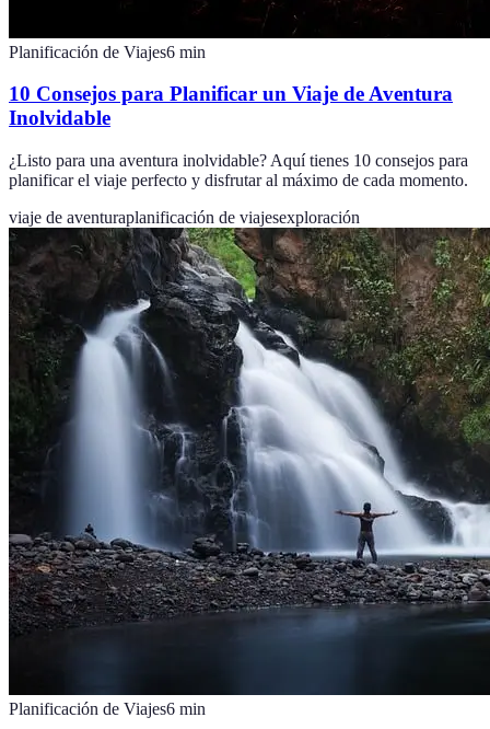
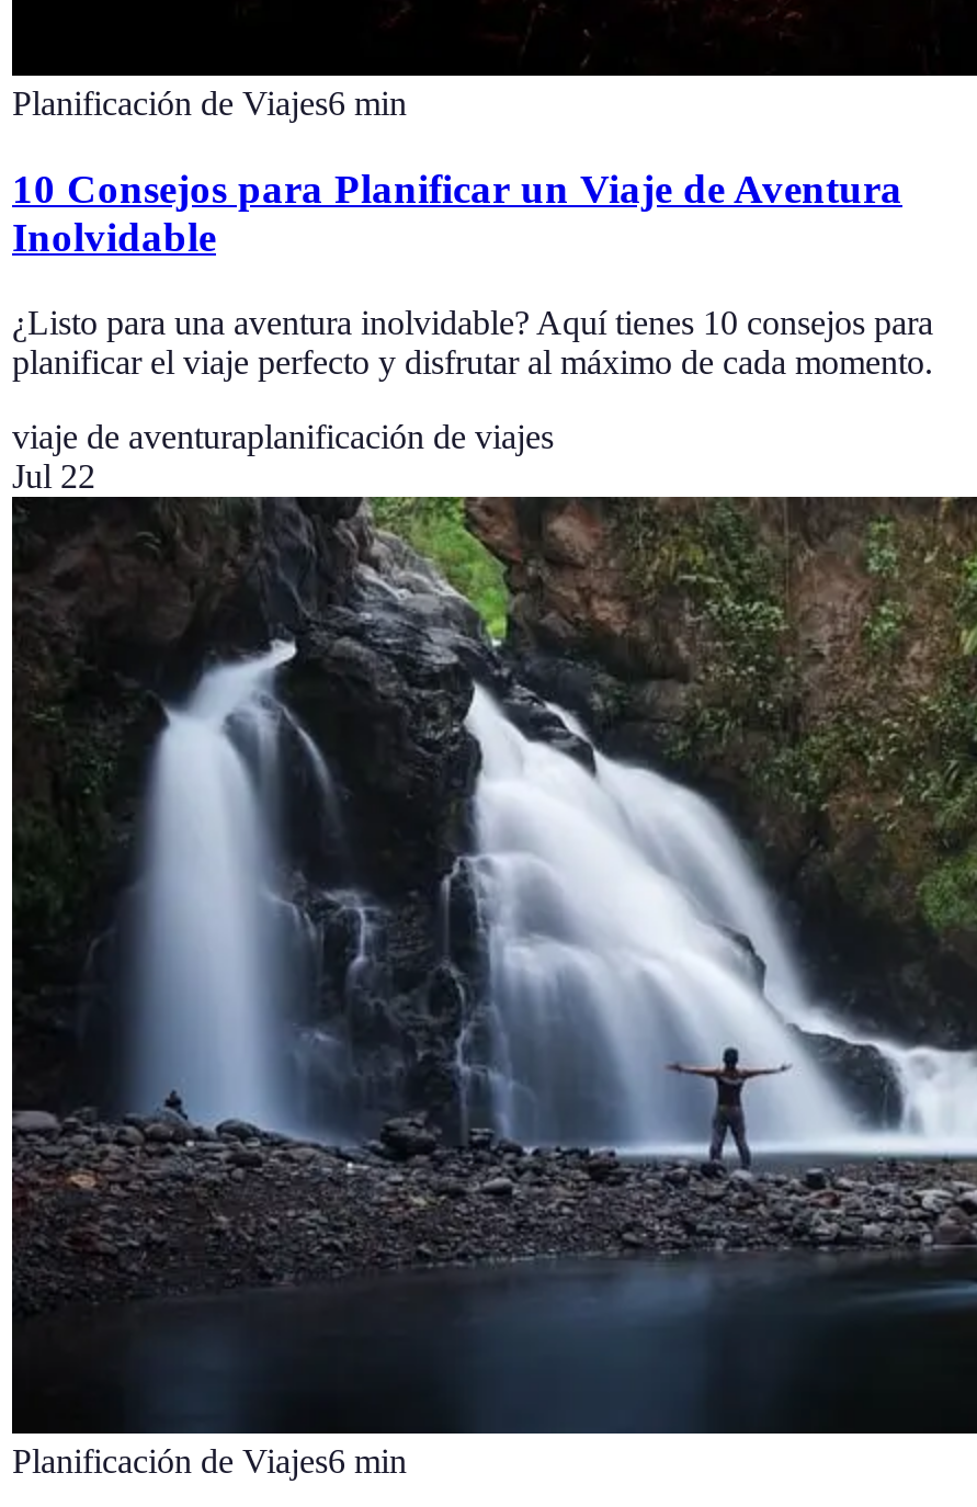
- viaje de aventuraplanificación de viajesexploración
+ viaje de aventuraplanificación de viajes
+ Jul 22
